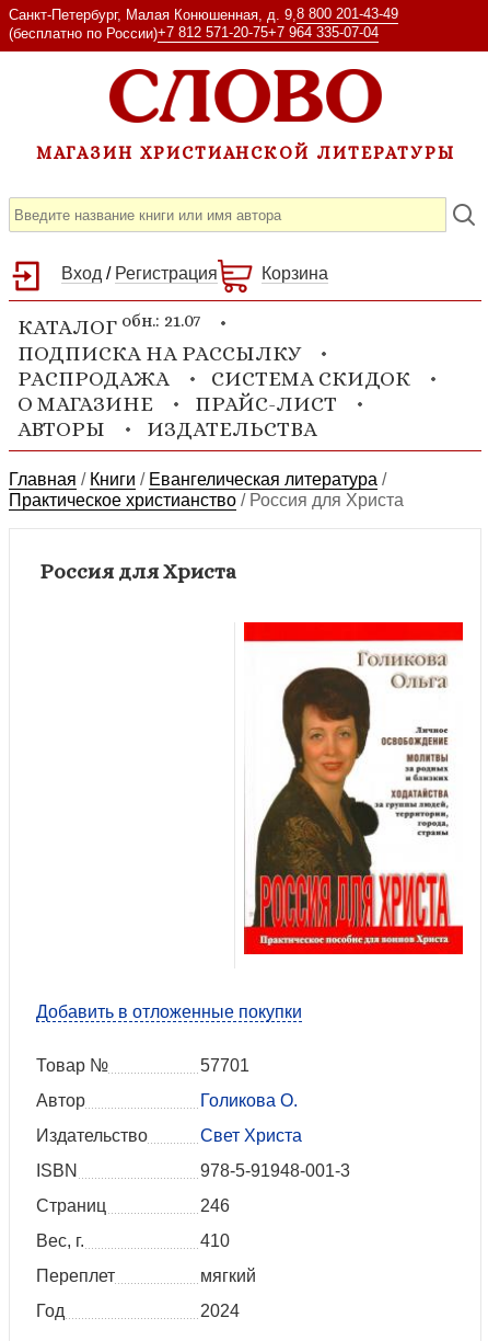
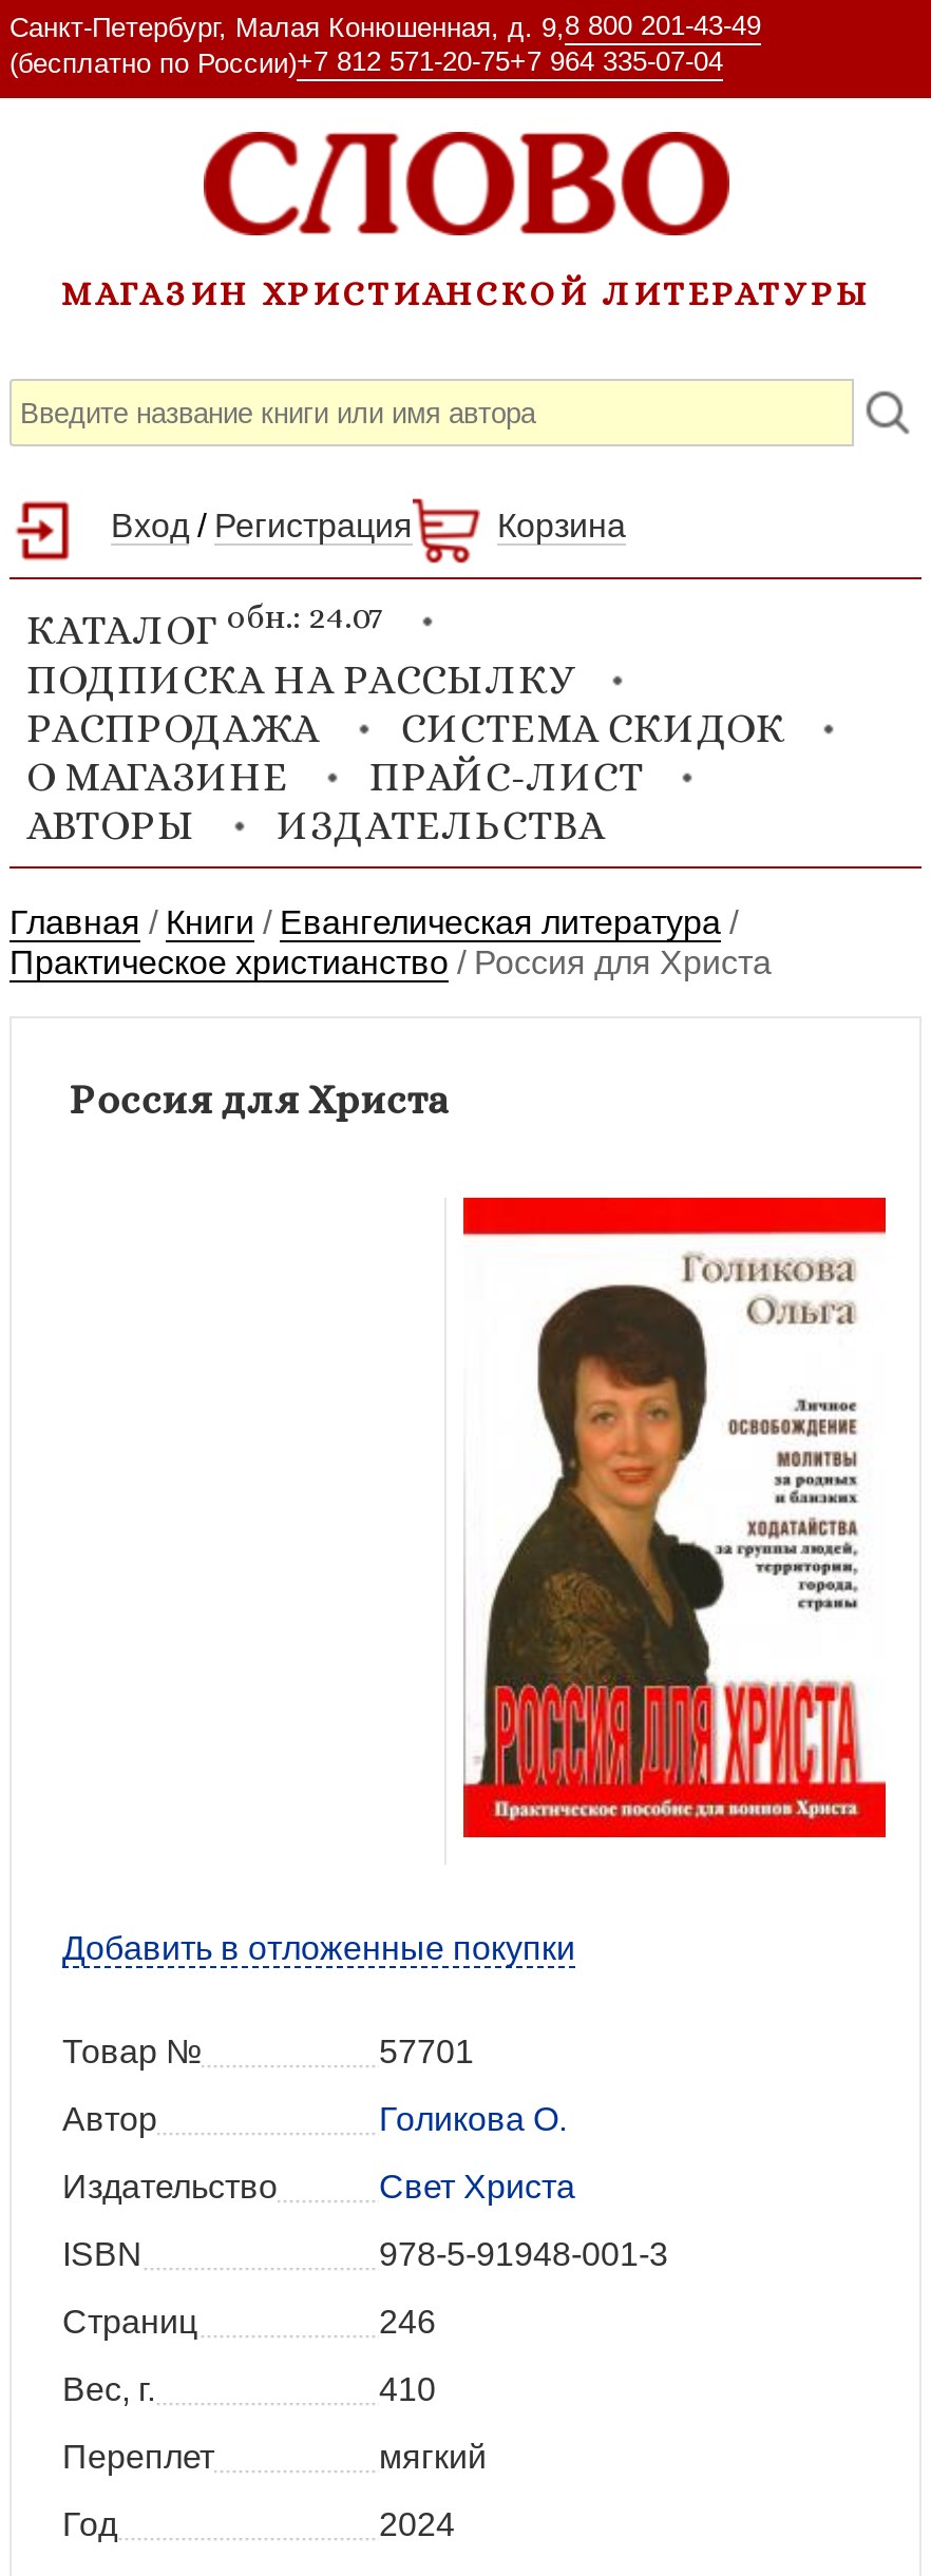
- КАТАЛОГ обн.: 21.07
+ КАТАЛОГ обн.: 24.07
